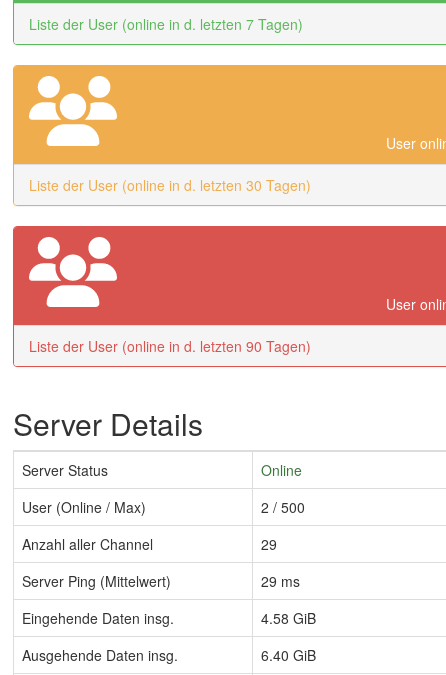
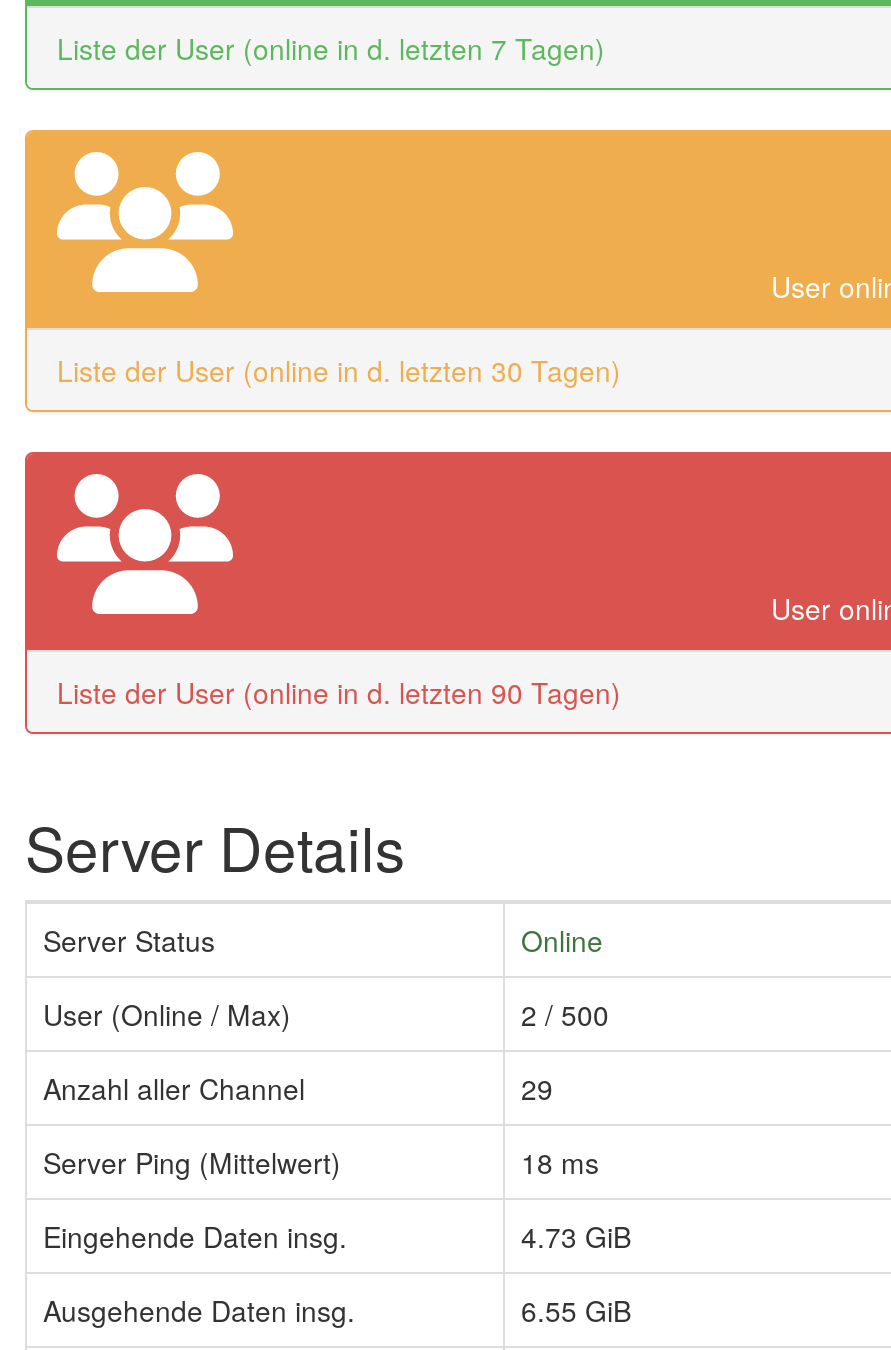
- 29 ms
+ 18 ms

- 4.58 GiB
+ 4.73 GiB

- 6.40 GiB
+ 6.55 GiB
